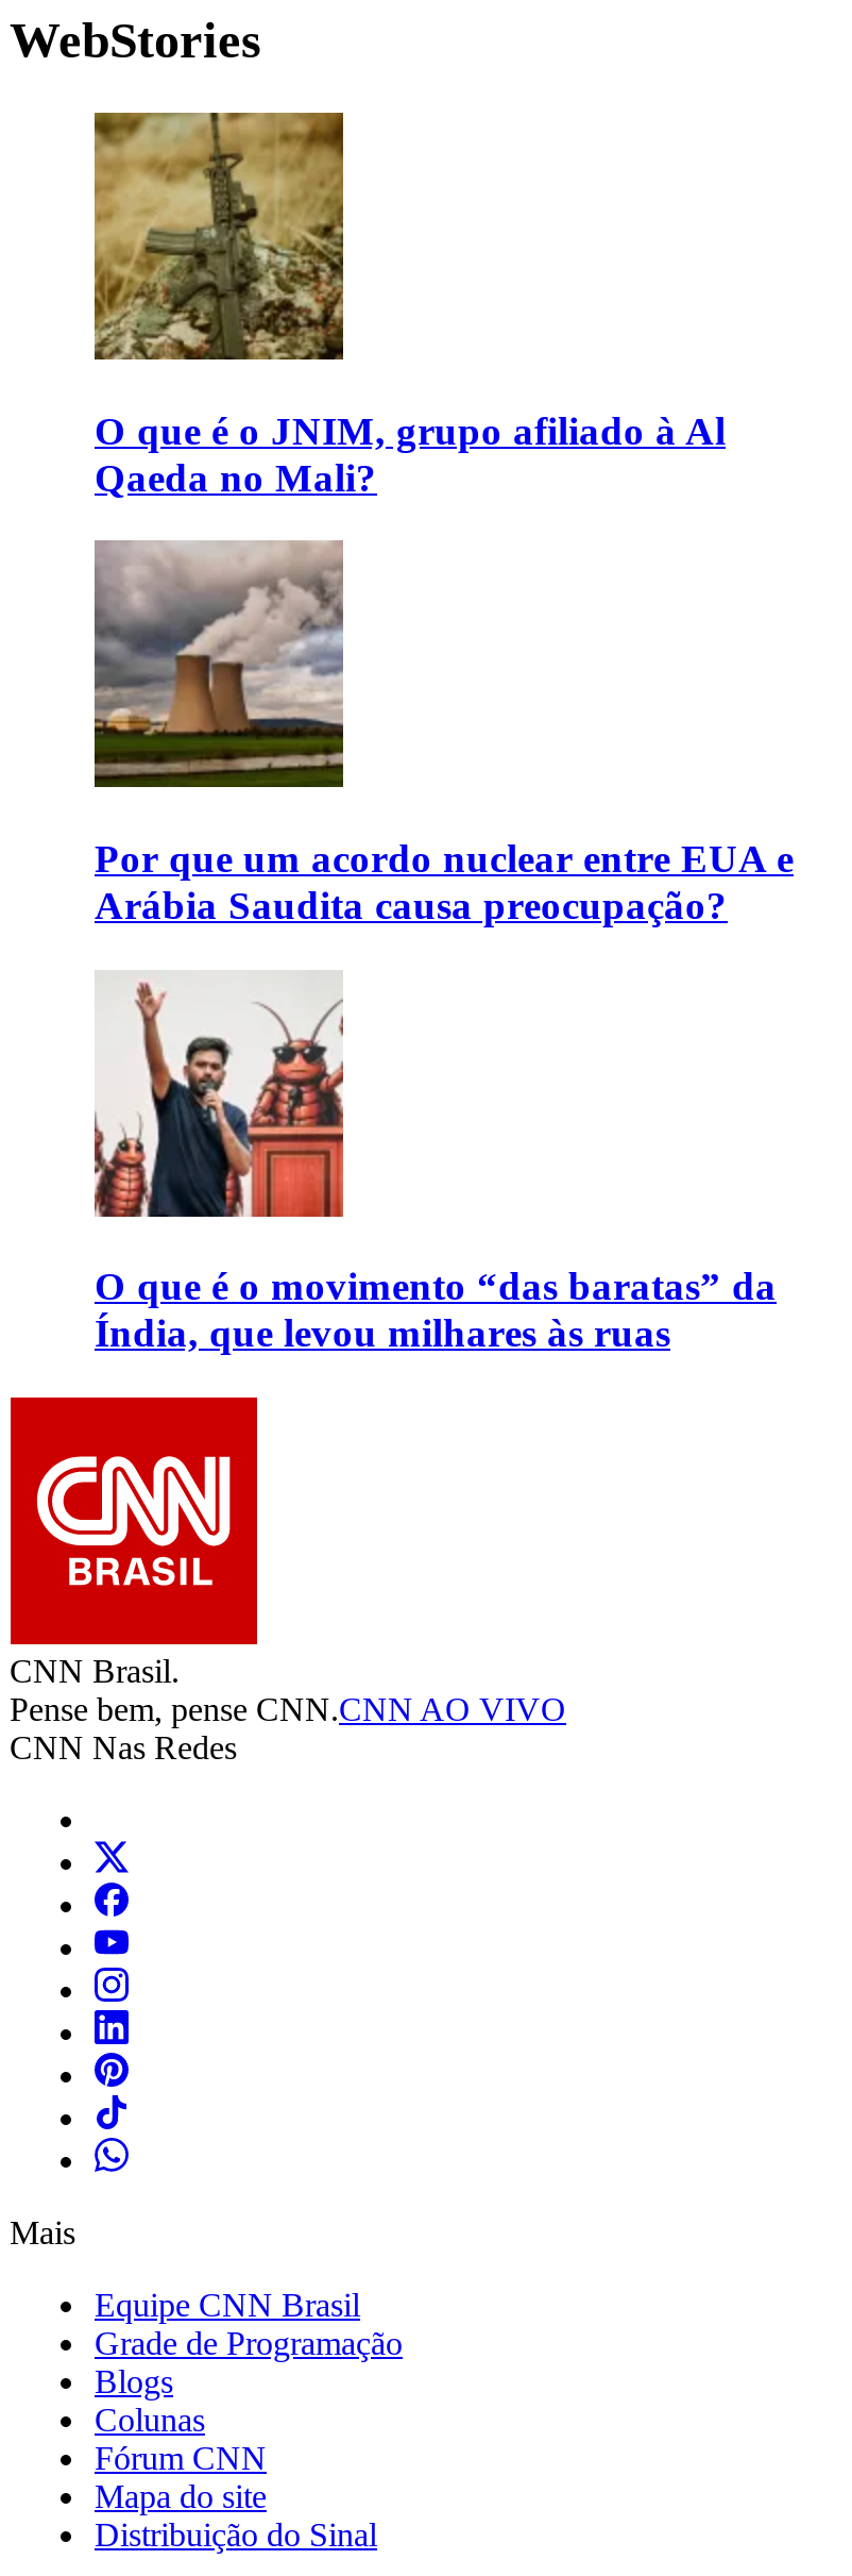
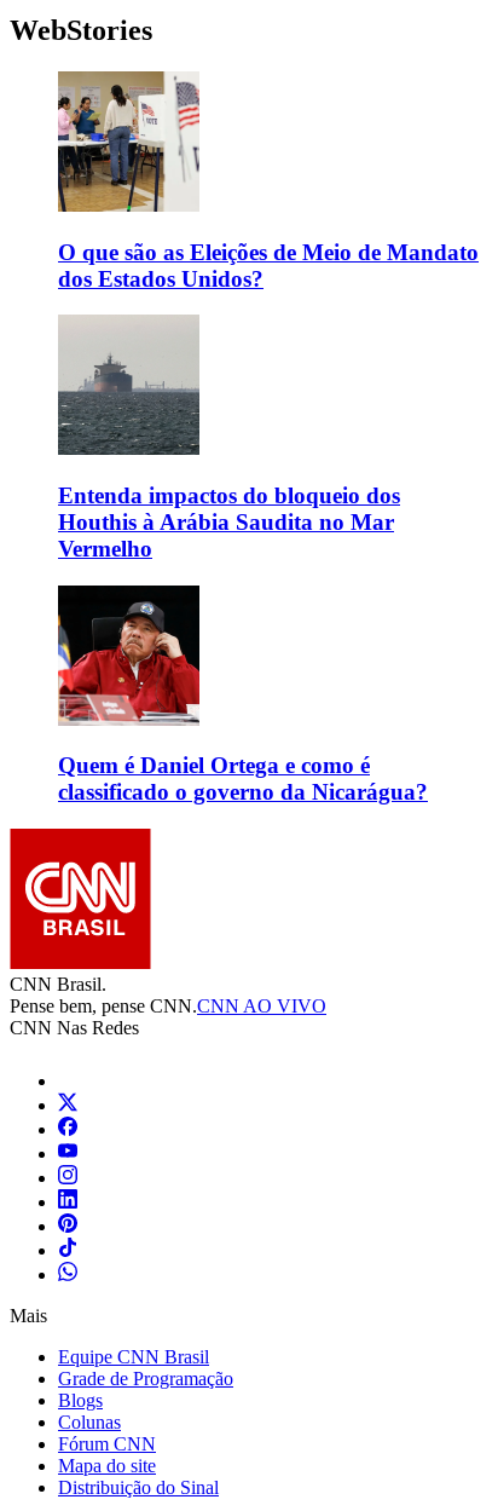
- [image]
- O que é o JNIM, grupo afiliado à Al
- Qaeda no Mali?
+ [image]
+ O que são as Eleições de Meio de Mandato
+ dos Estados Unidos?

- [image]
- Por que um acordo nuclear entre EUA e
- Arábia Saudita causa preocupação?
+ [image]
+ Entenda impactos do bloqueio dos
+ Houthis à Arábia Saudita no Mar
+ Vermelho

- [image]
- O que é o movimento “das baratas” da
- Índia, que levou milhares às ruas
+ [image]
+ Quem é Daniel Ortega e como é
+ classificado o governo da Nicarágua?
